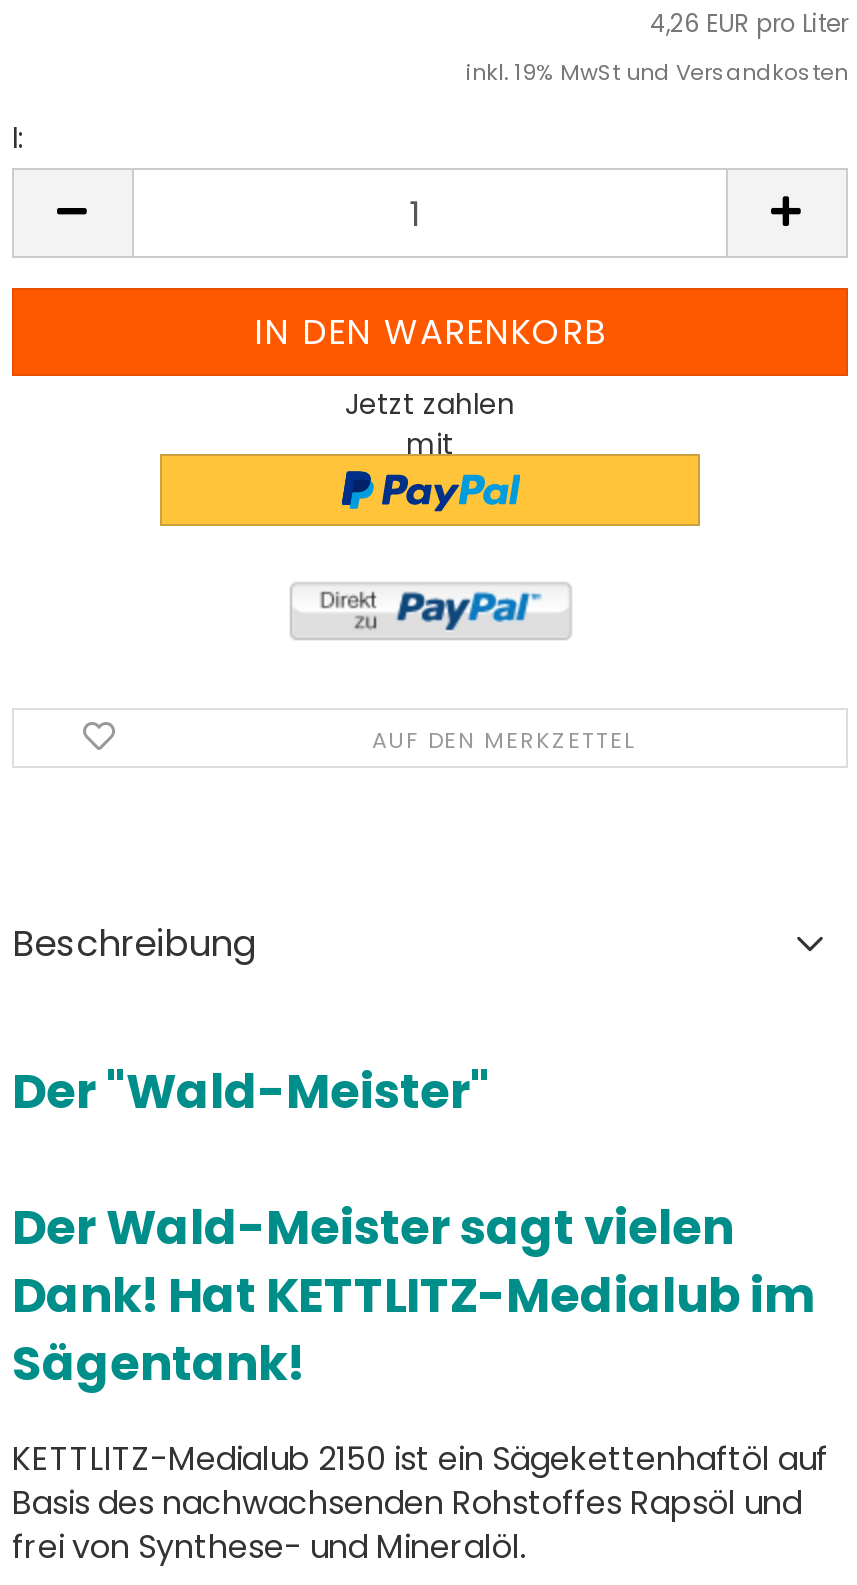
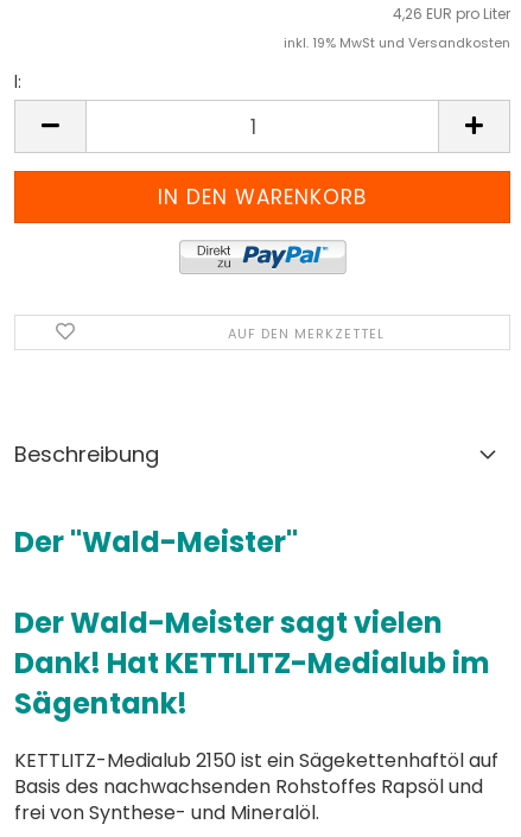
- [image]
- Jetzt zahlen
- mit
